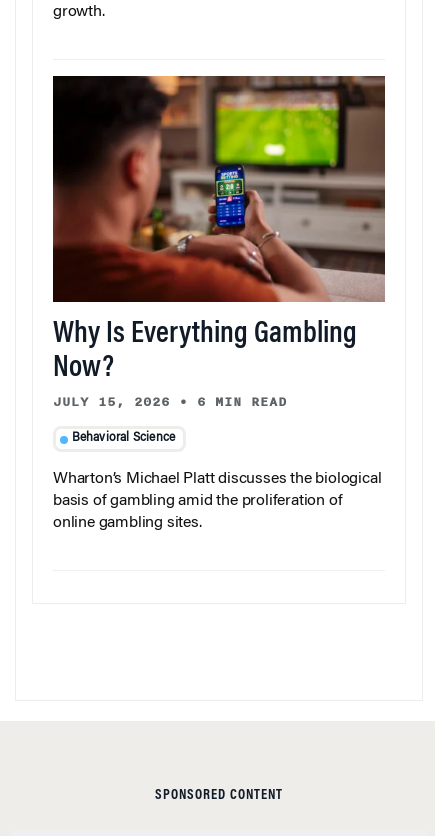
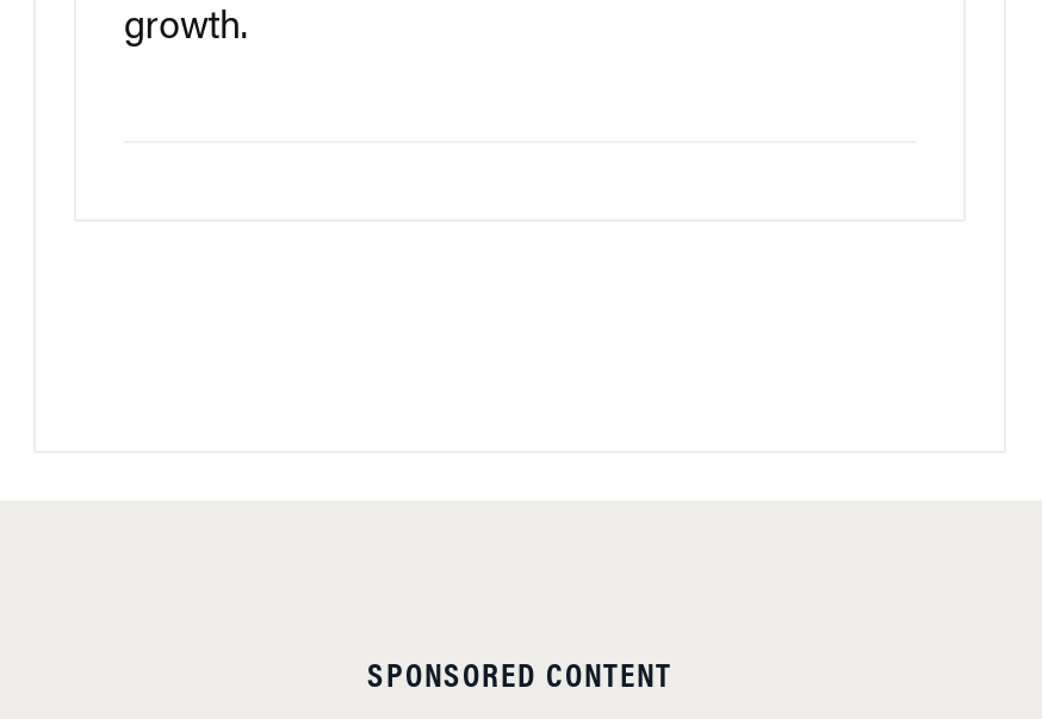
- [image]
- Why Is Everything Gambling
- Now?
- JULY 15, 2026 • 6 MIN READ
- Behavioral Science
- Wharton’s Michael Platt discusses the biological
- basis of gambling amid the proliferation of
- online gambling sites.
